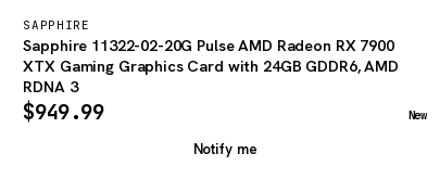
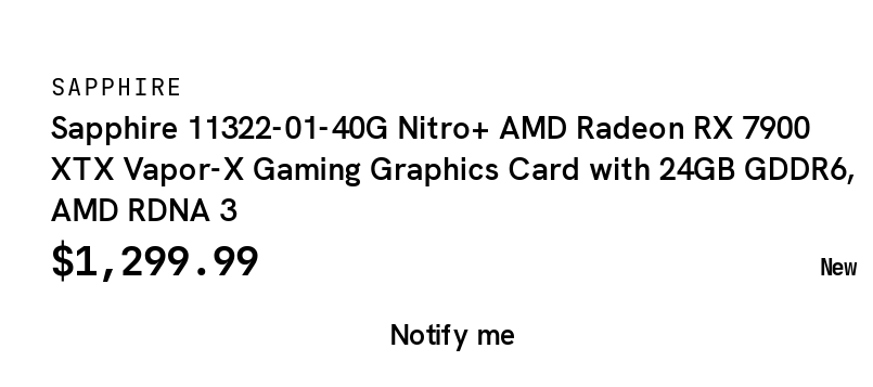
- Sapphire 11322-02-20G Pulse AMD Radeon RX 7900
- XTX Gaming Graphics Card with 24GB GDDR6, AMD
- RDNA 3
- $949.99
+ Sapphire 11322-01-40G Nitro+ AMD Radeon RX 7900
+ XTX Vapor-X Gaming Graphics Card with 24GB GDDR6,
+ AMD RDNA 3
+ $1,299.99
